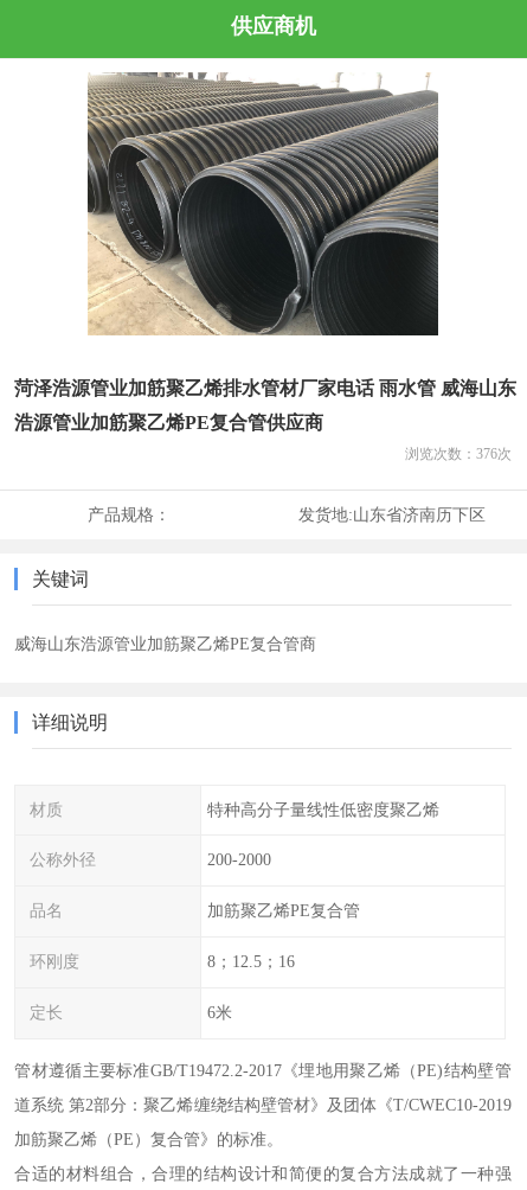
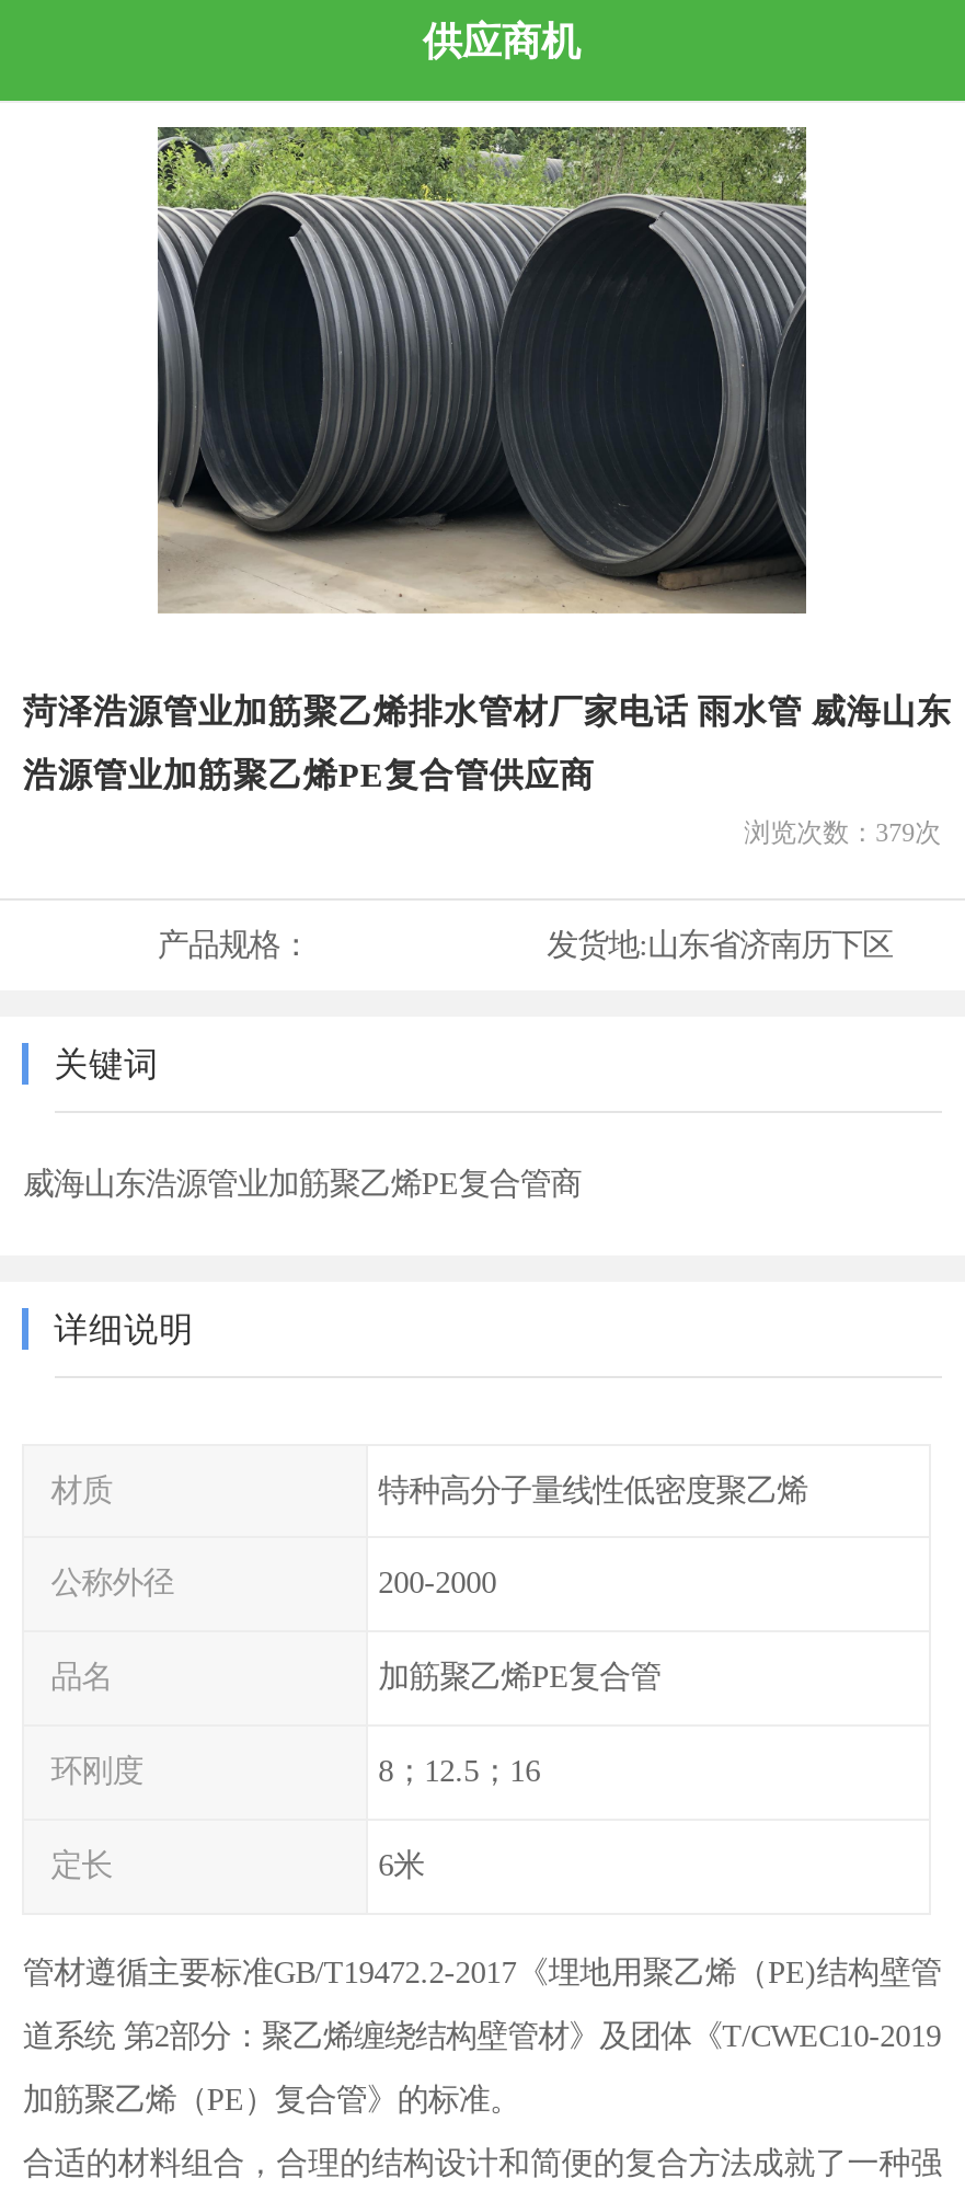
- [image]
+ [image]

- 浏览次数：376次
+ 浏览次数：379次
